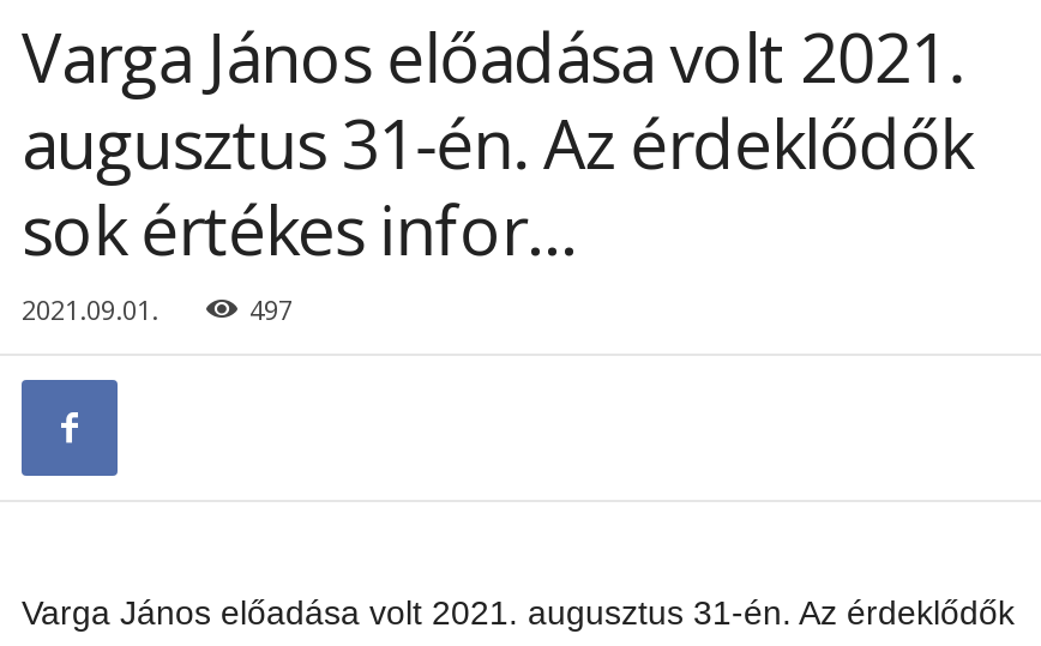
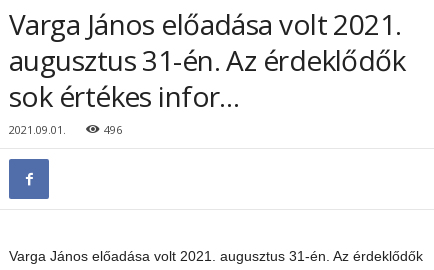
- 497
+ 496
